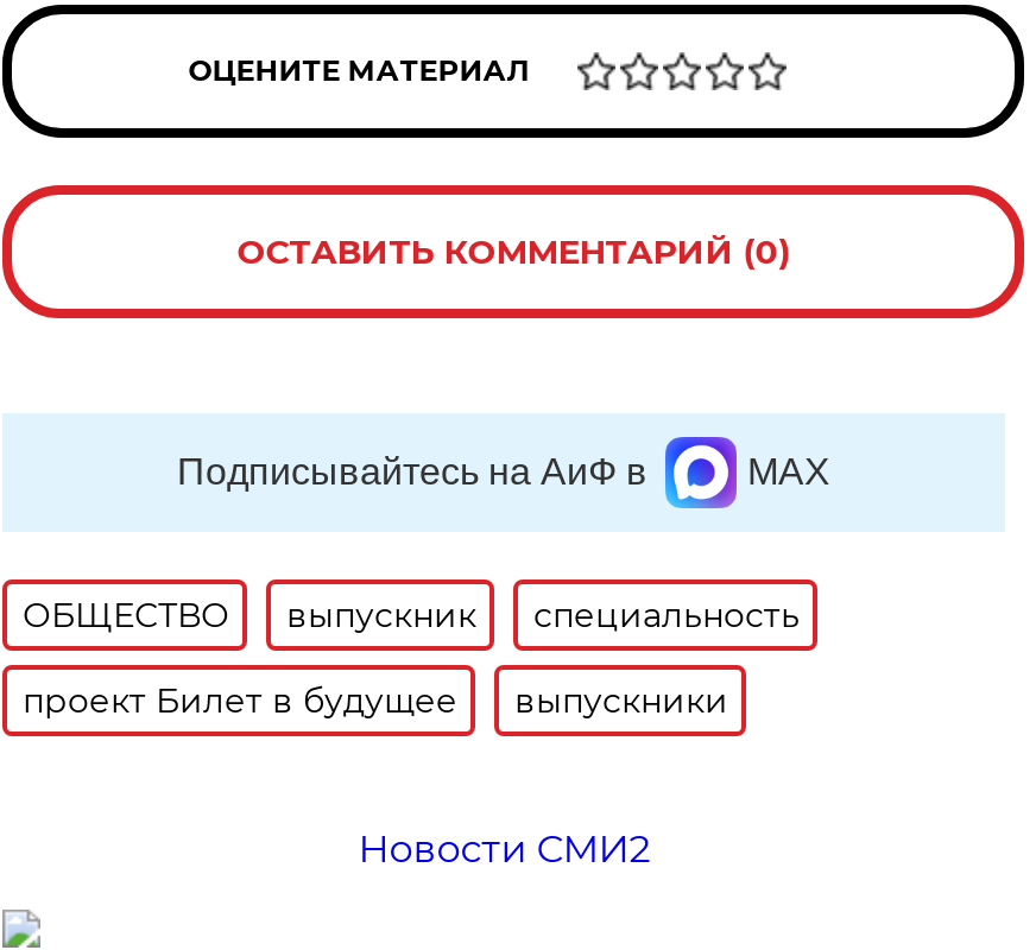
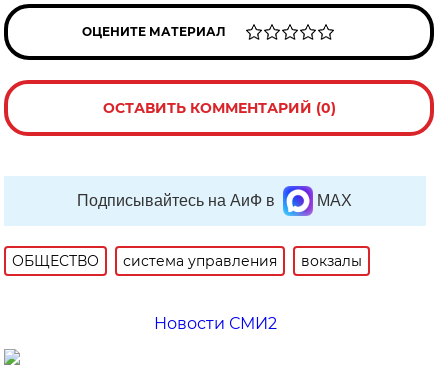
- выпускник
- специальность
- проект Билет в будущее
- выпускники
+ система управления
+ вокзалы
